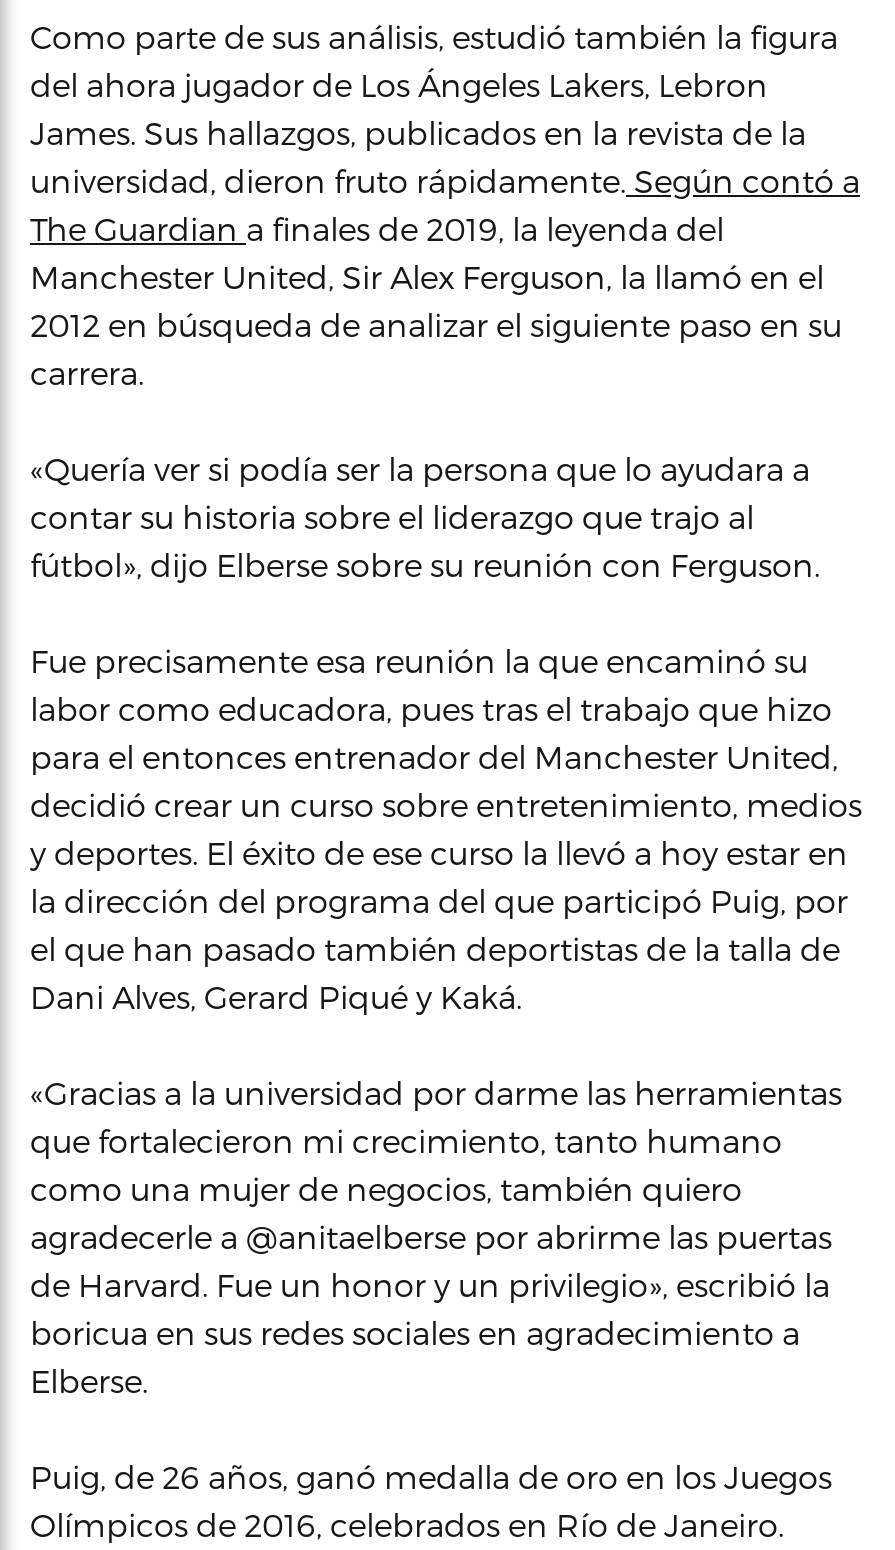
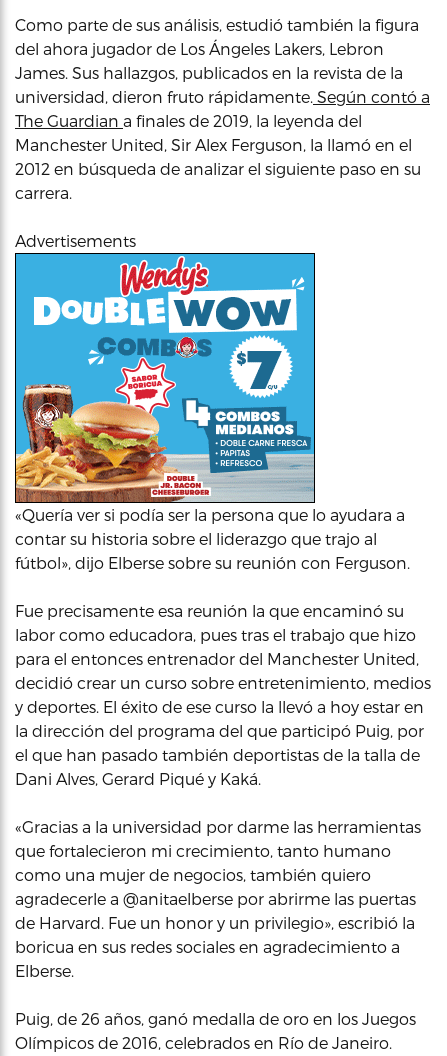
+ [image]

+ Advertisements
